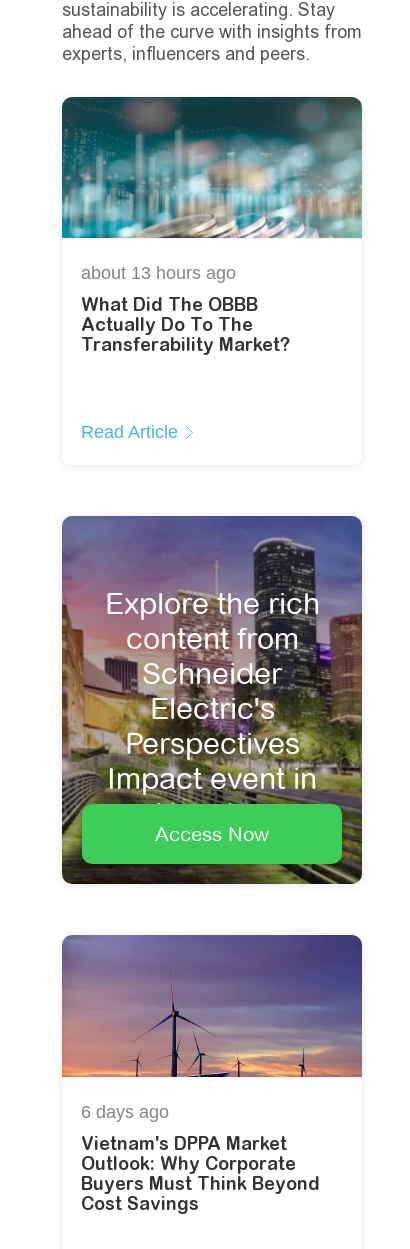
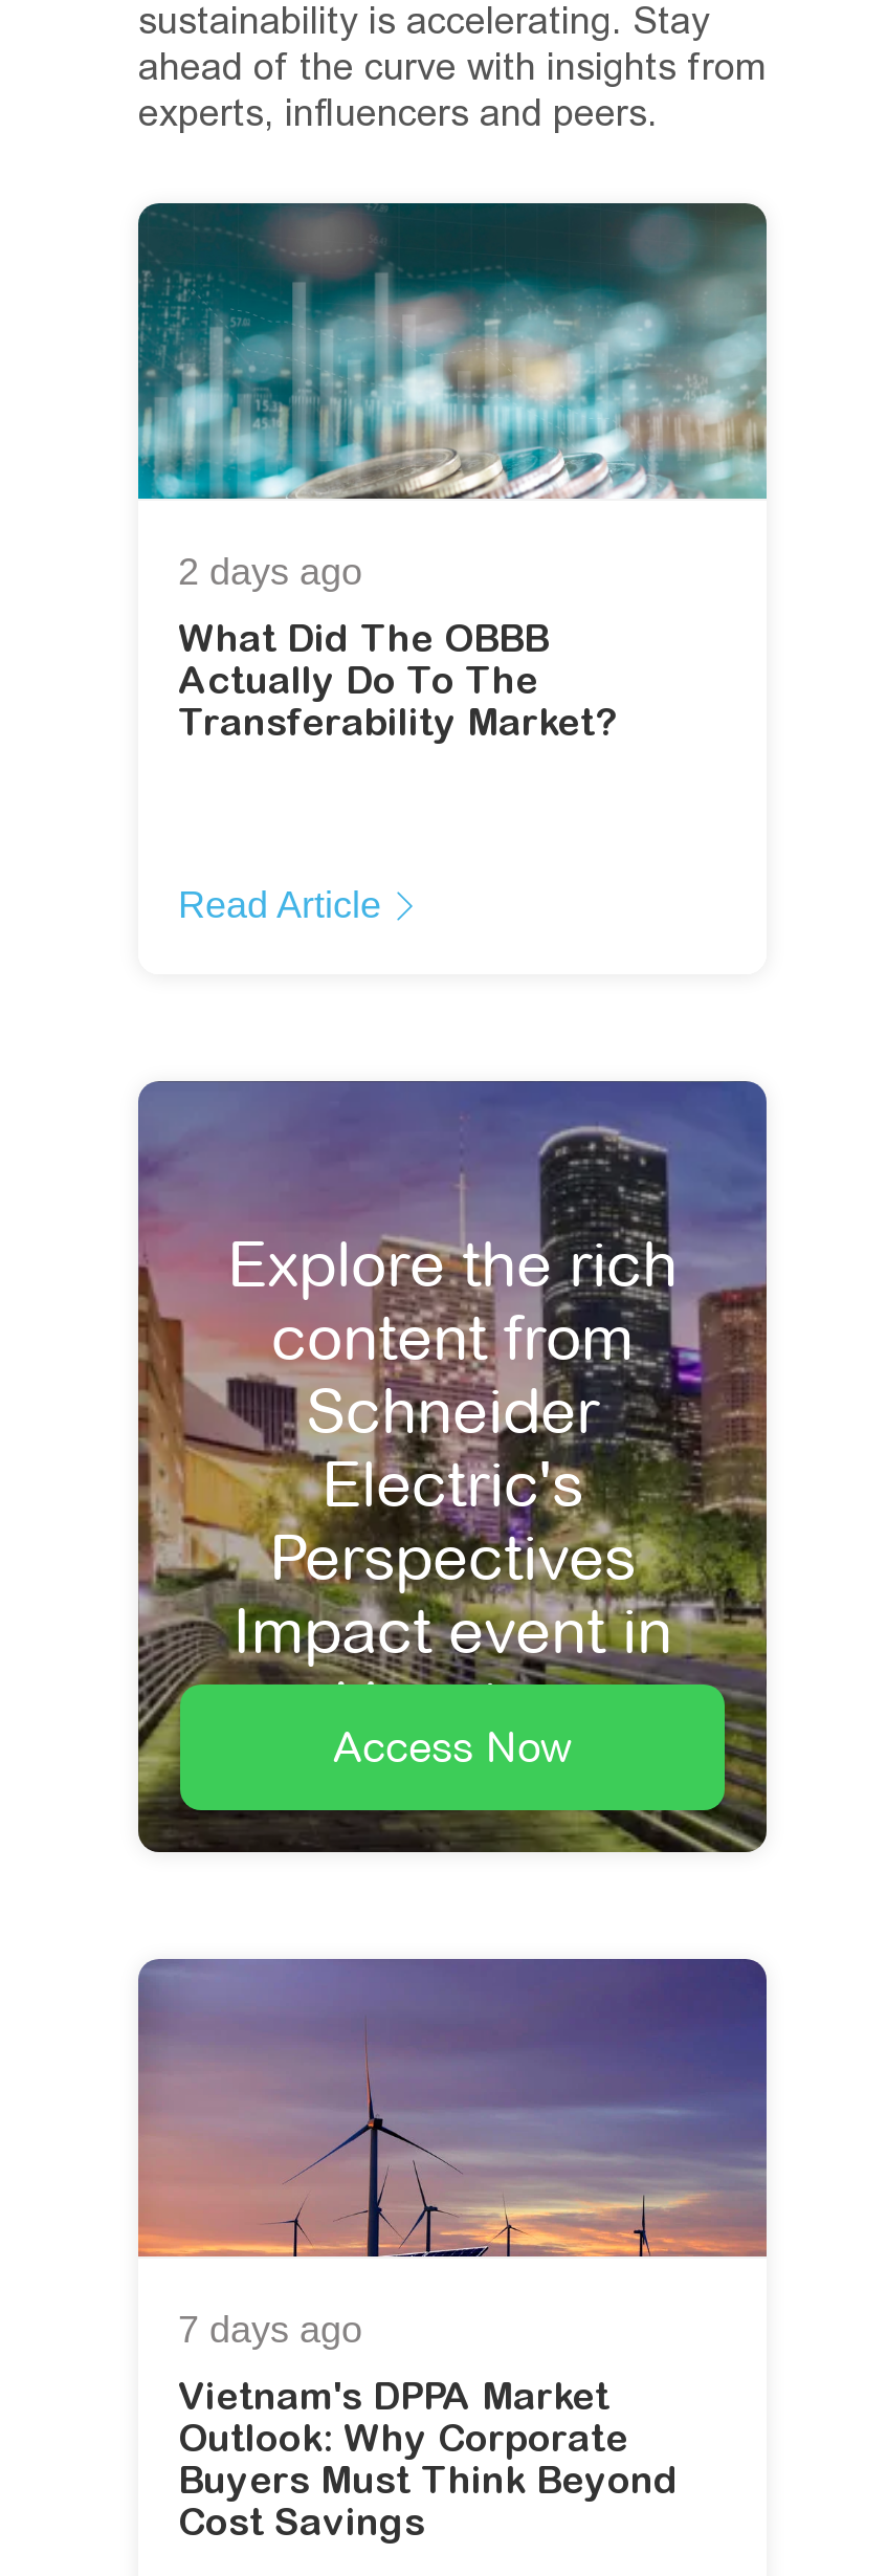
- about 13 hours ago
+ 2 days ago

- 6 days ago
+ 7 days ago
